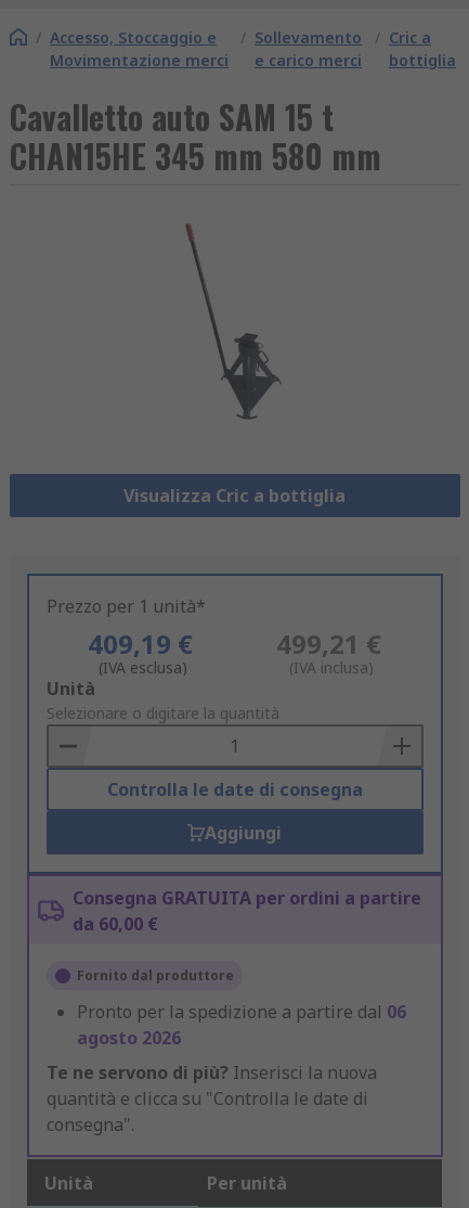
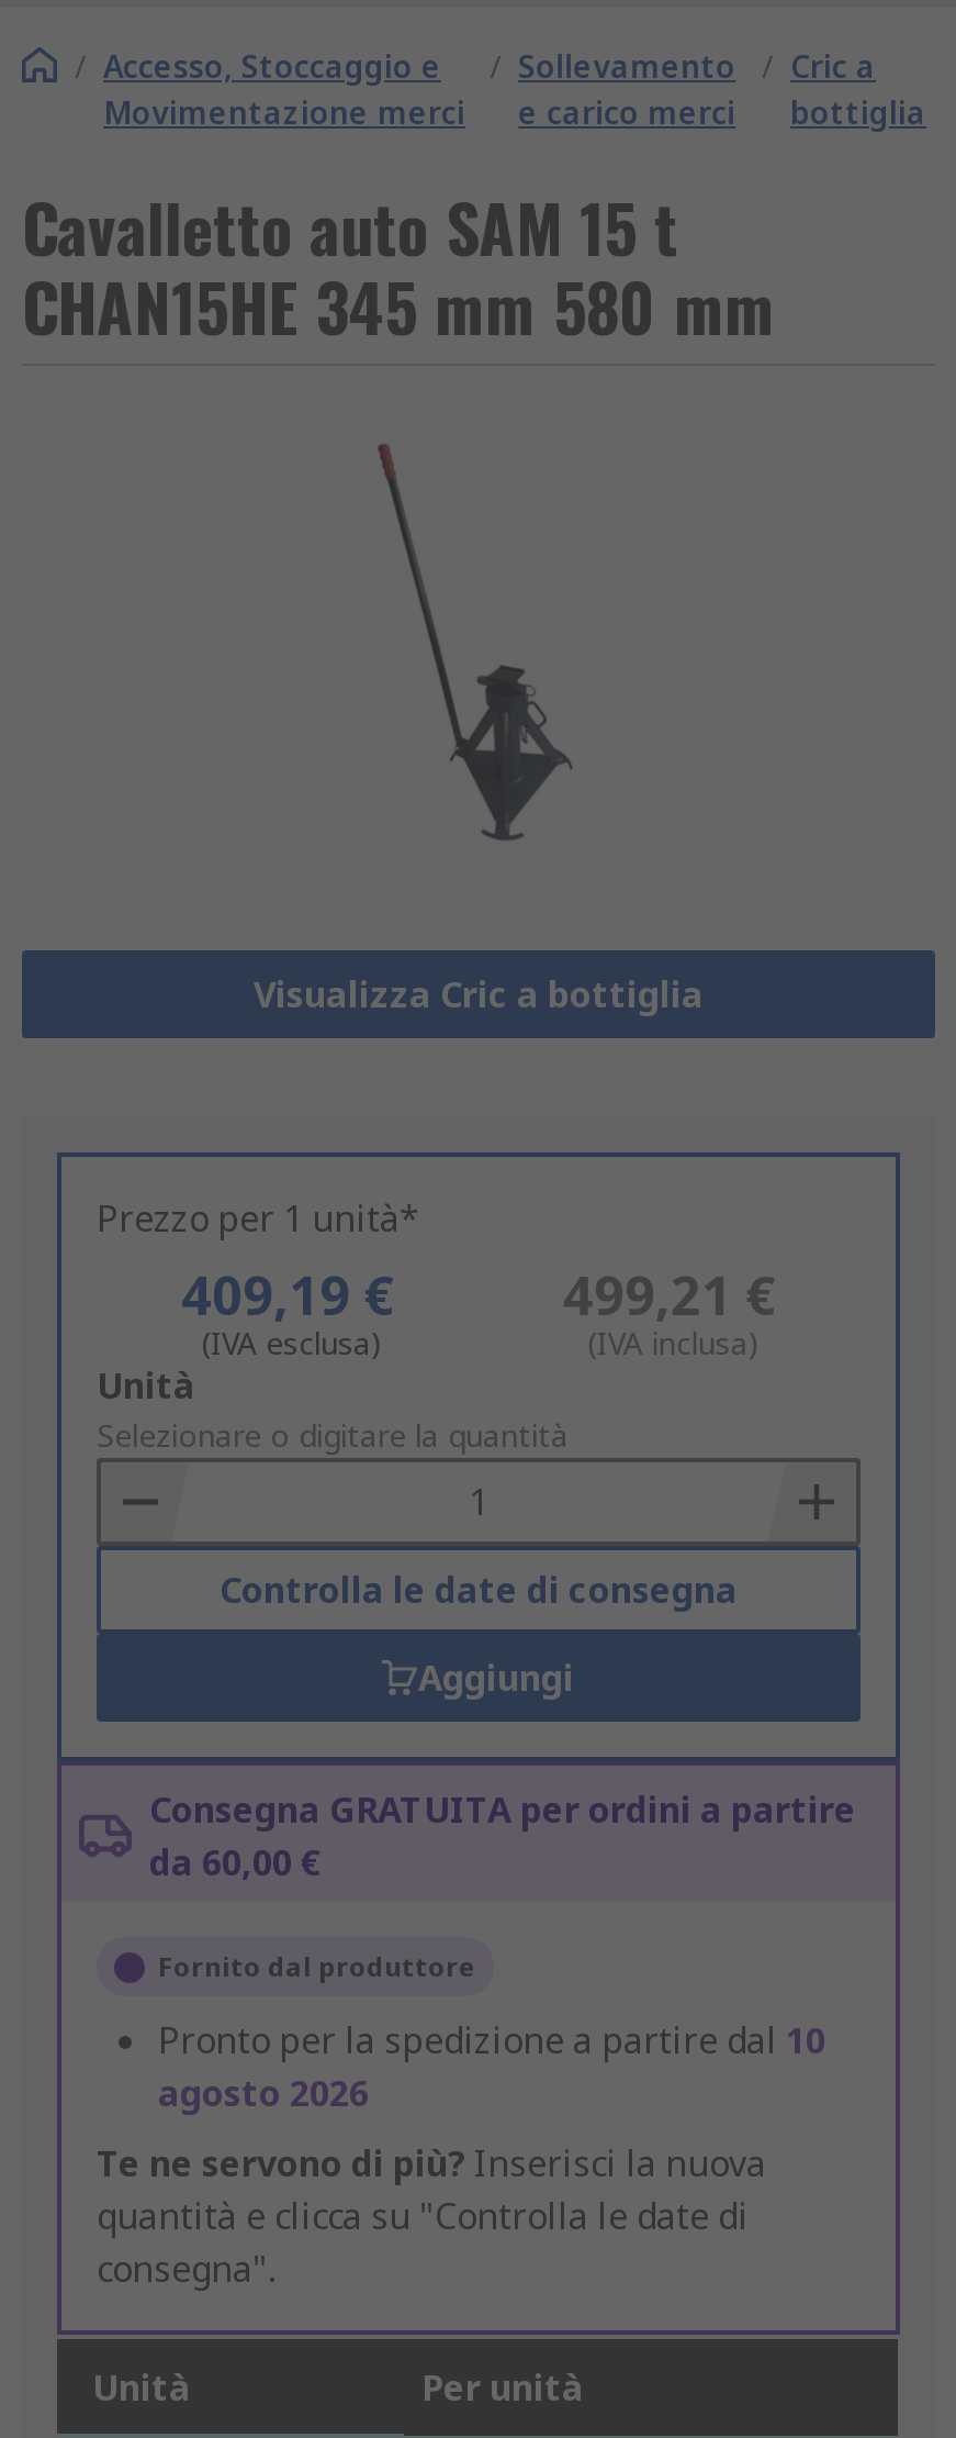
- Pronto per la spedizione a partire dal 06
+ Pronto per la spedizione a partire dal 10
